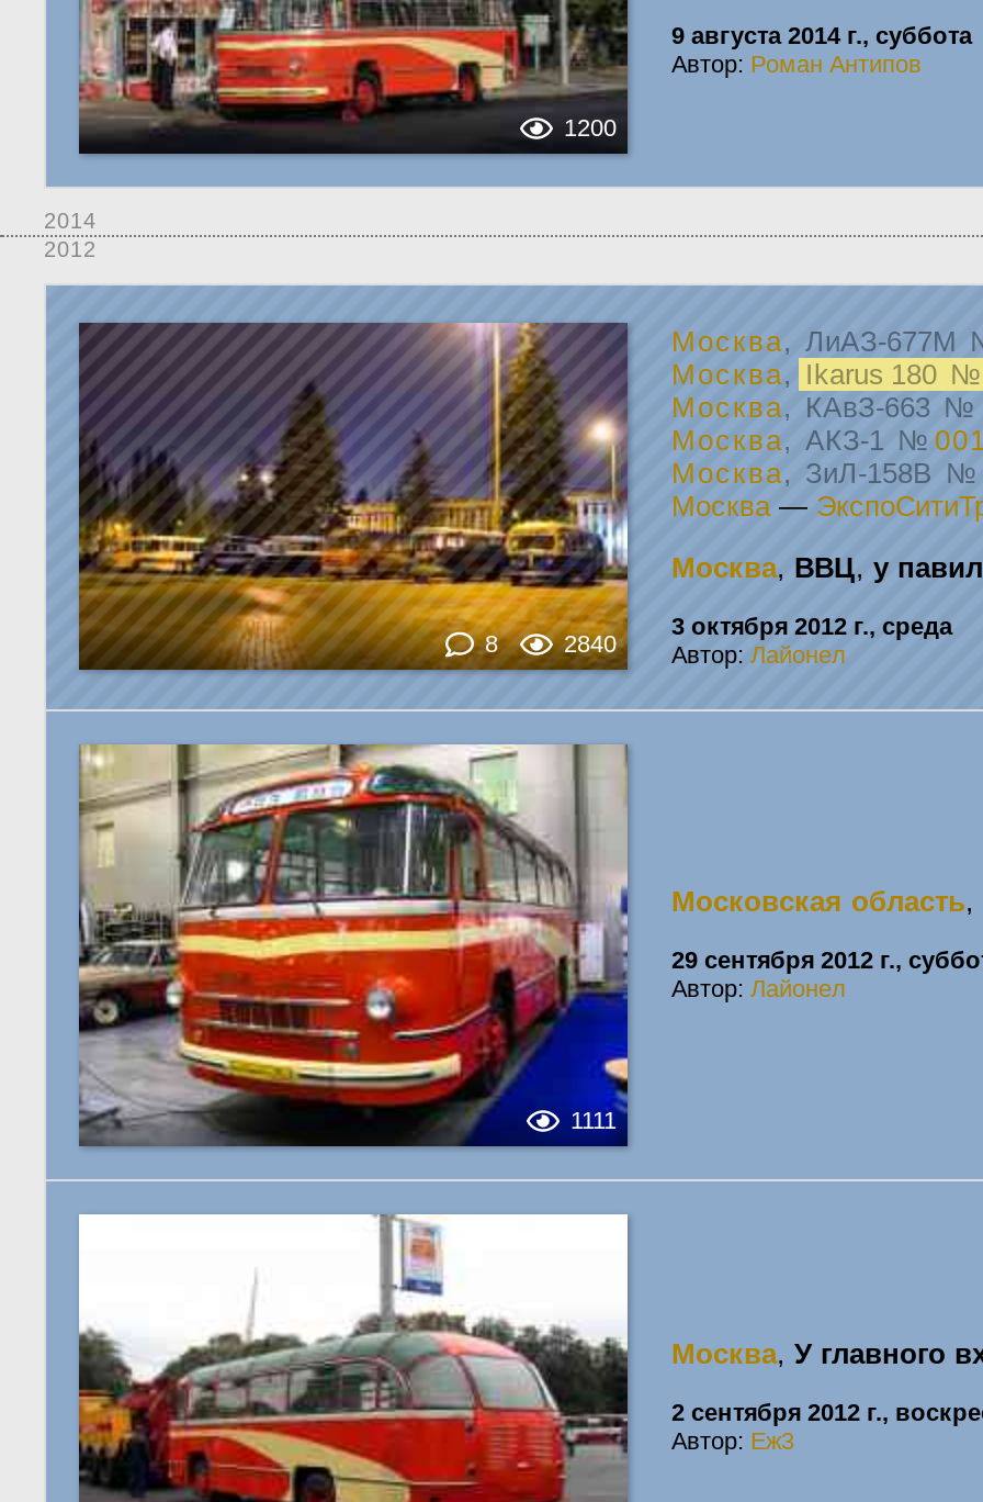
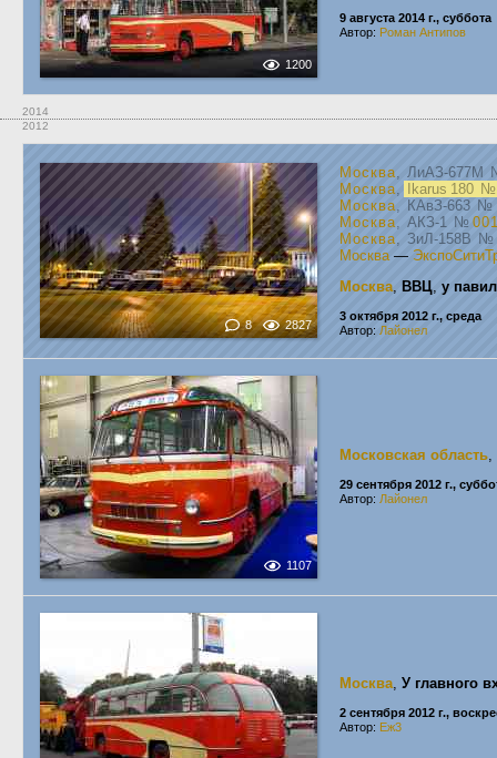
- 2840
+ 2827

- 1111
+ 1107
